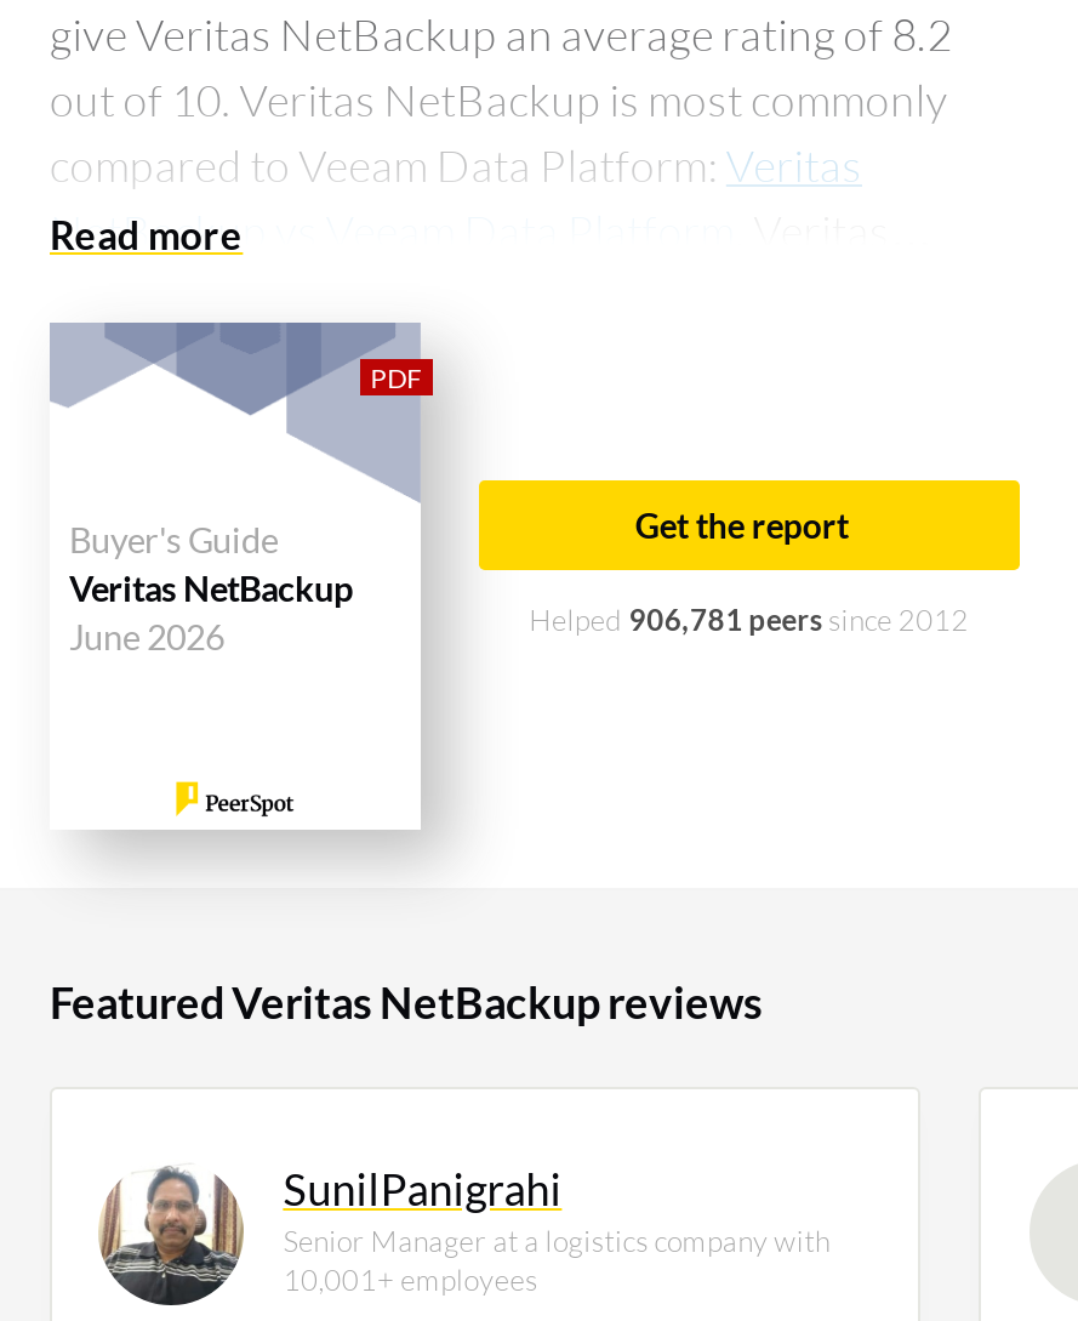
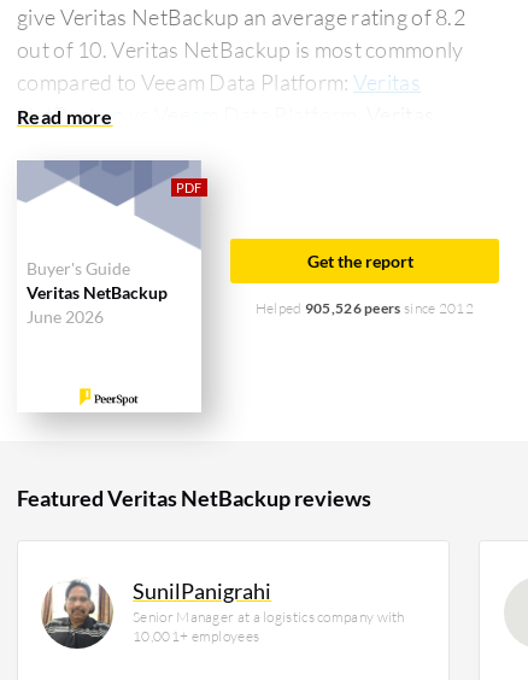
- Helped 906,781 peers since 2012
+ Helped 905,526 peers since 2012
